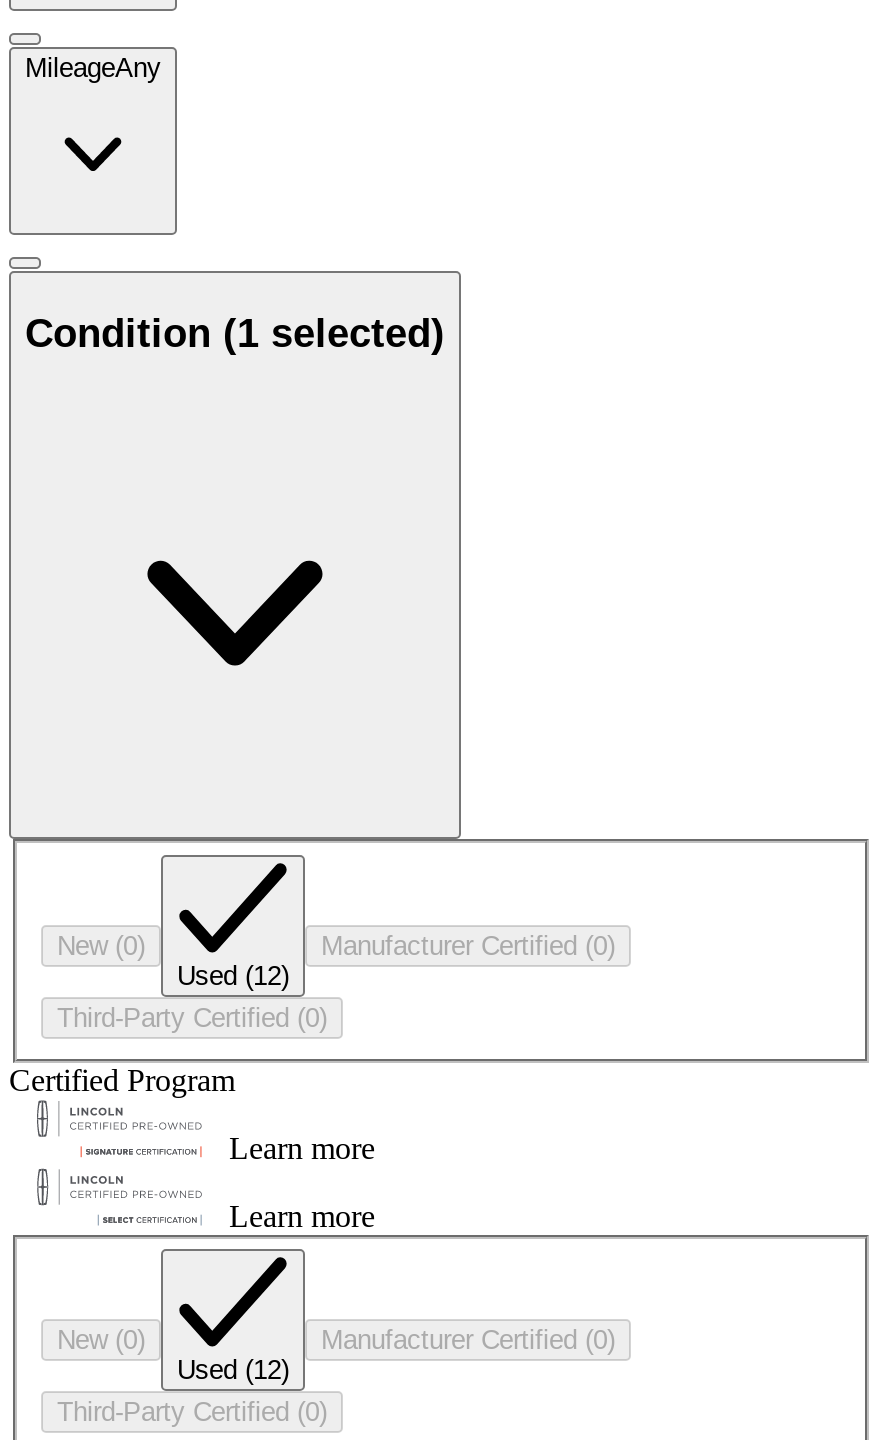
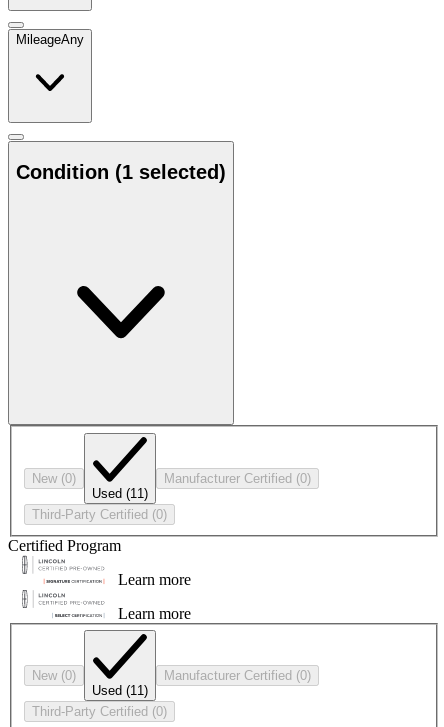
- Used (12)
+ Used (11)

- Used (12)
+ Used (11)
